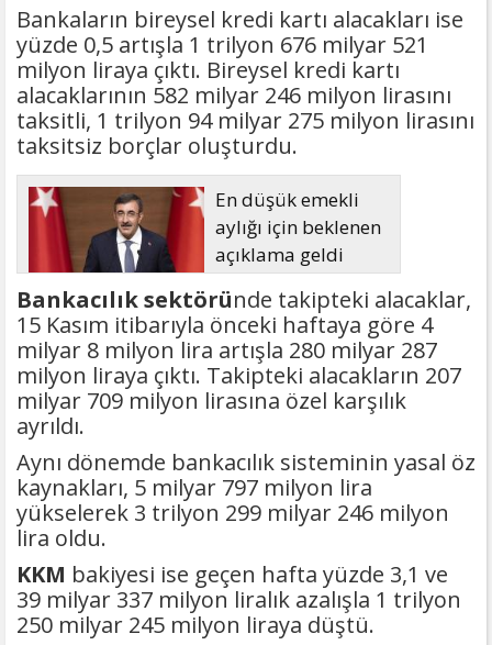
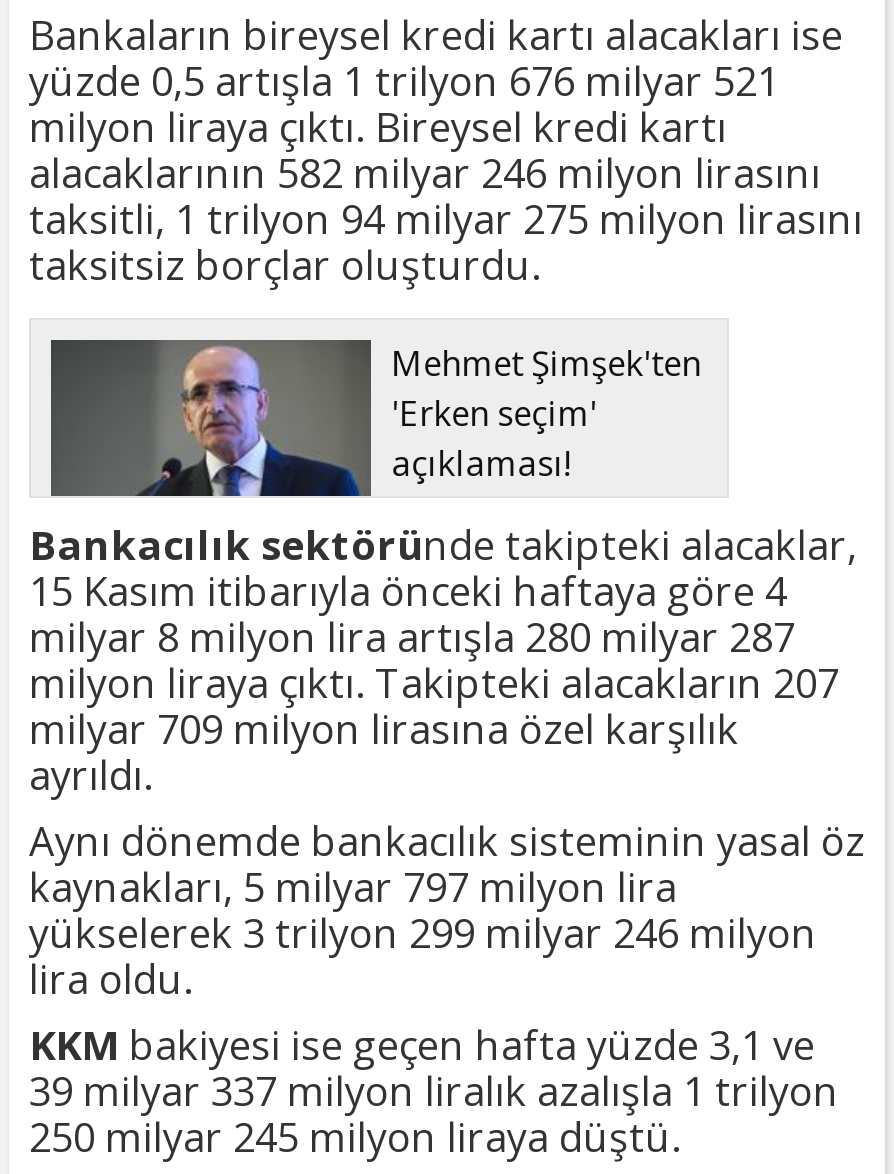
- [image]
- En düşük emekli
- aylığı için beklenen
- açıklama geldi
+ [image]
+ Mehmet Şimşek'ten
+ 'Erken seçim'
+ açıklaması!
